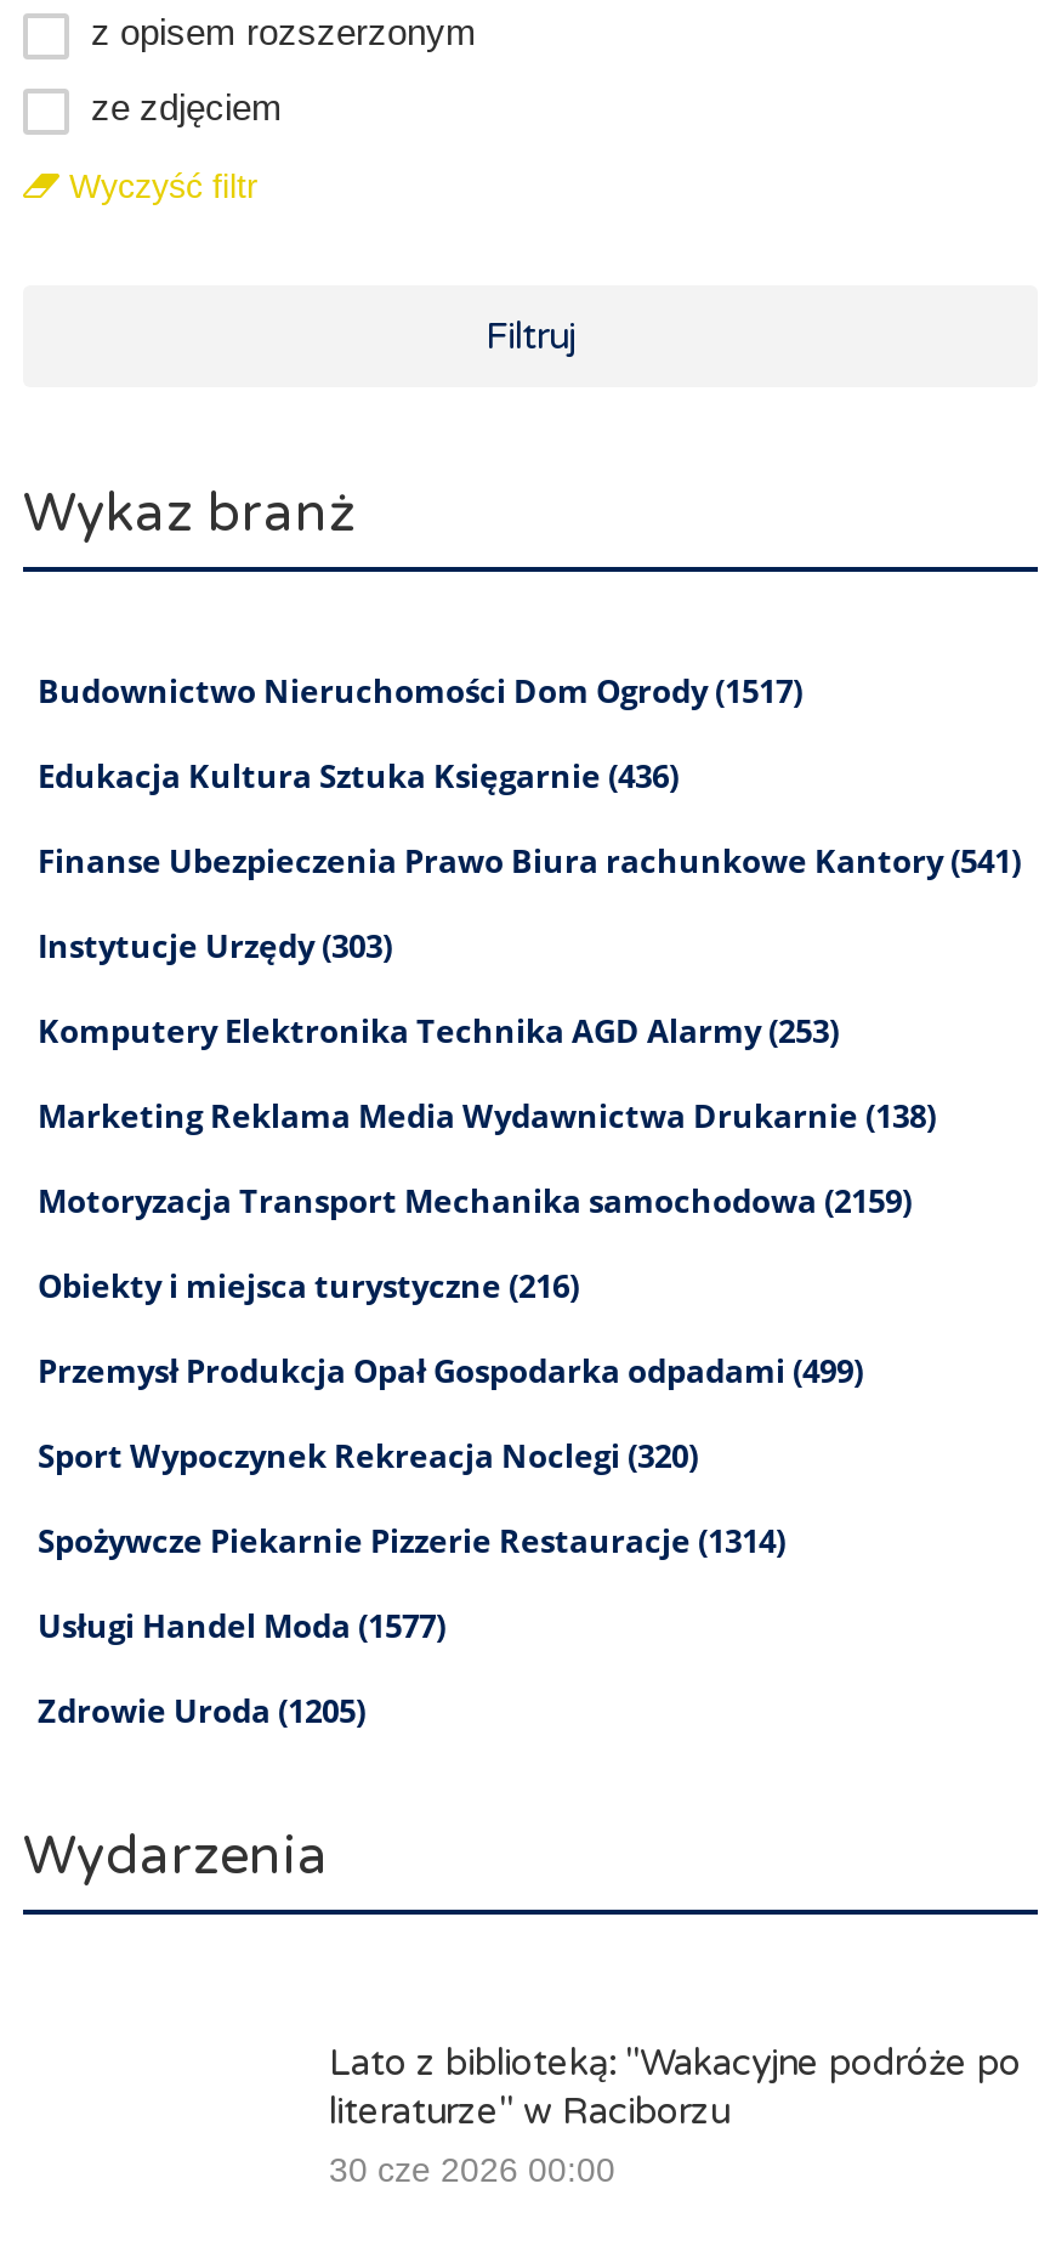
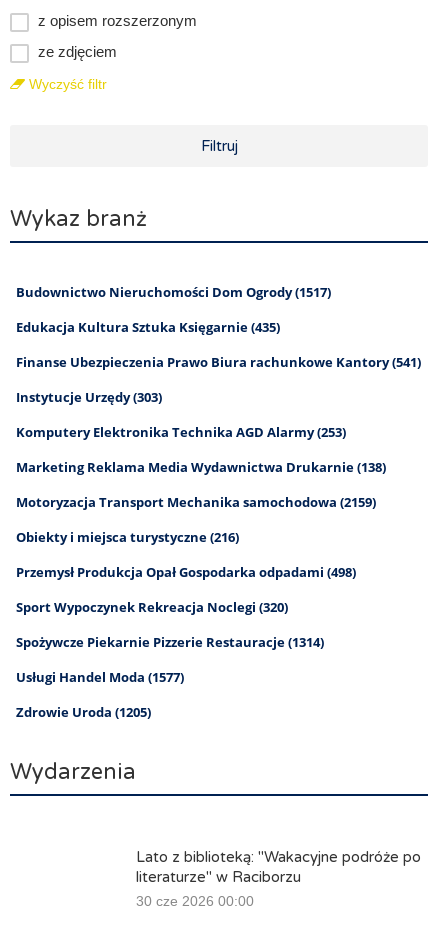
- Edukacja Kultura Sztuka Księgarnie (436)
+ Edukacja Kultura Sztuka Księgarnie (435)

- Przemysł Produkcja Opał Gospodarka odpadami (499)
+ Przemysł Produkcja Opał Gospodarka odpadami (498)
